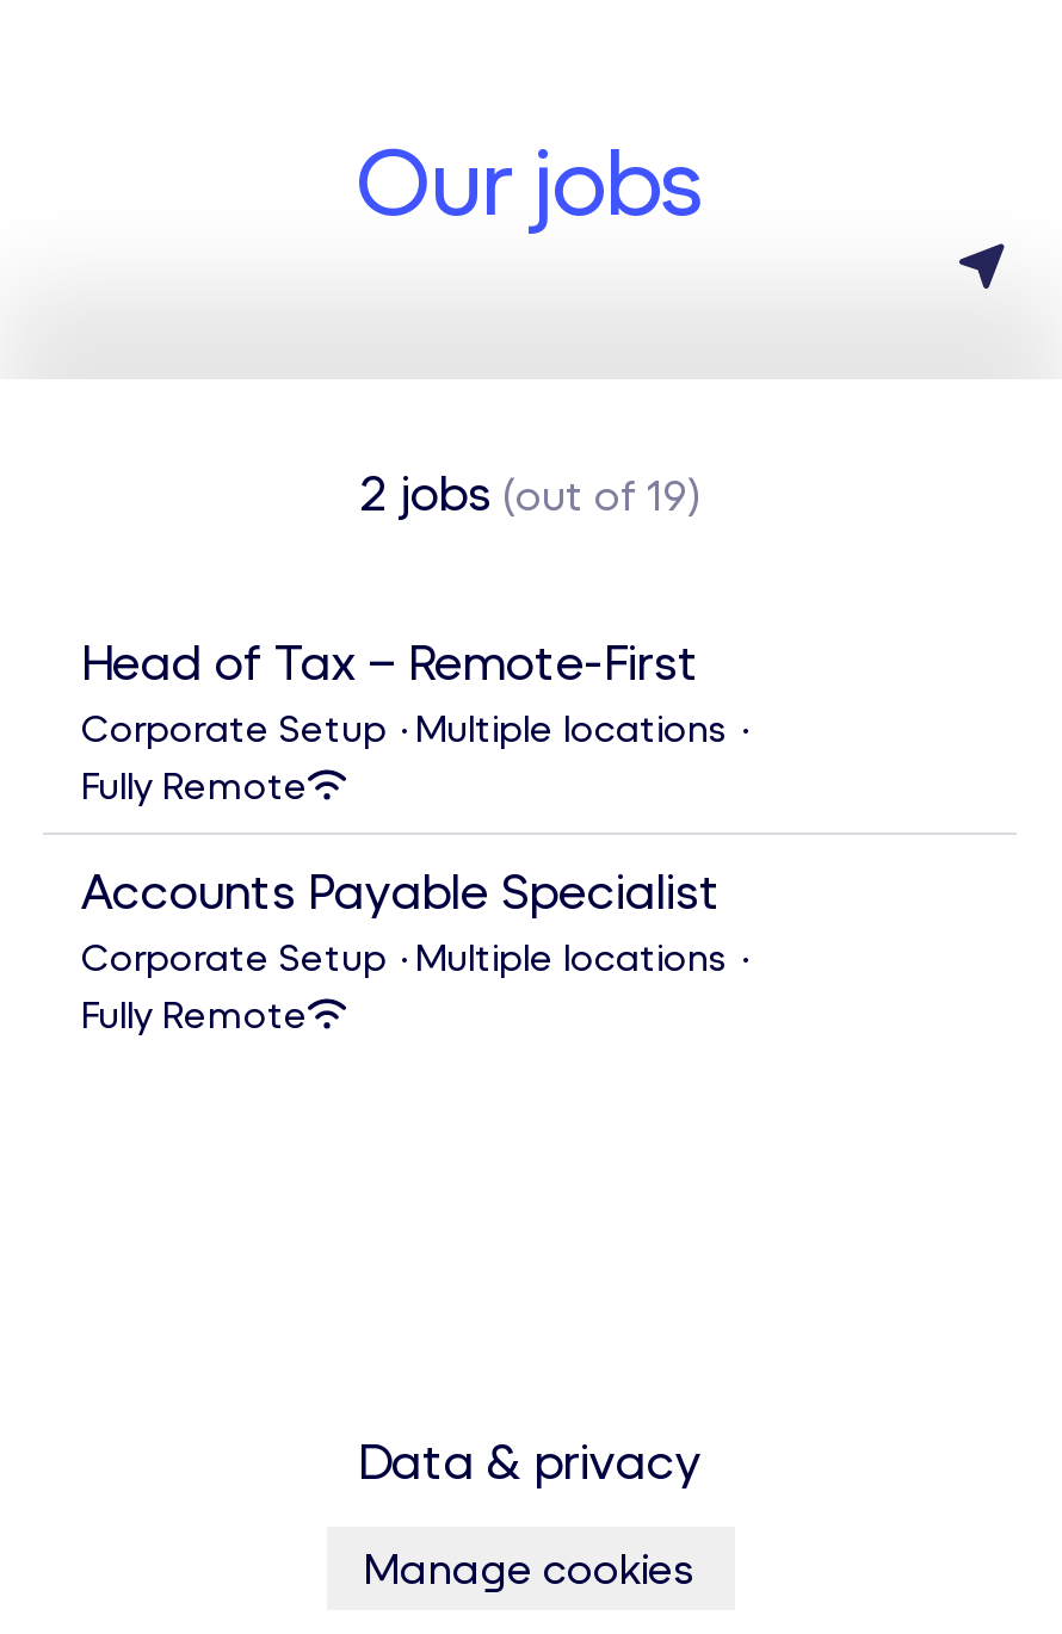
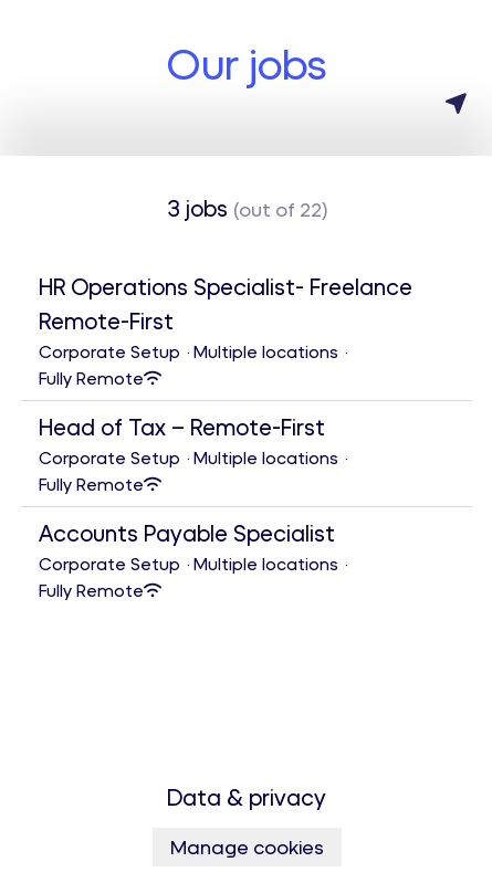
- 2 jobs (out of 19)
+ 3 jobs (out of 22)
+ HR Operations Specialist- Freelance
+ Remote-First
+ Corporate Setup
+ Multiple locations
+ Fully Remote
